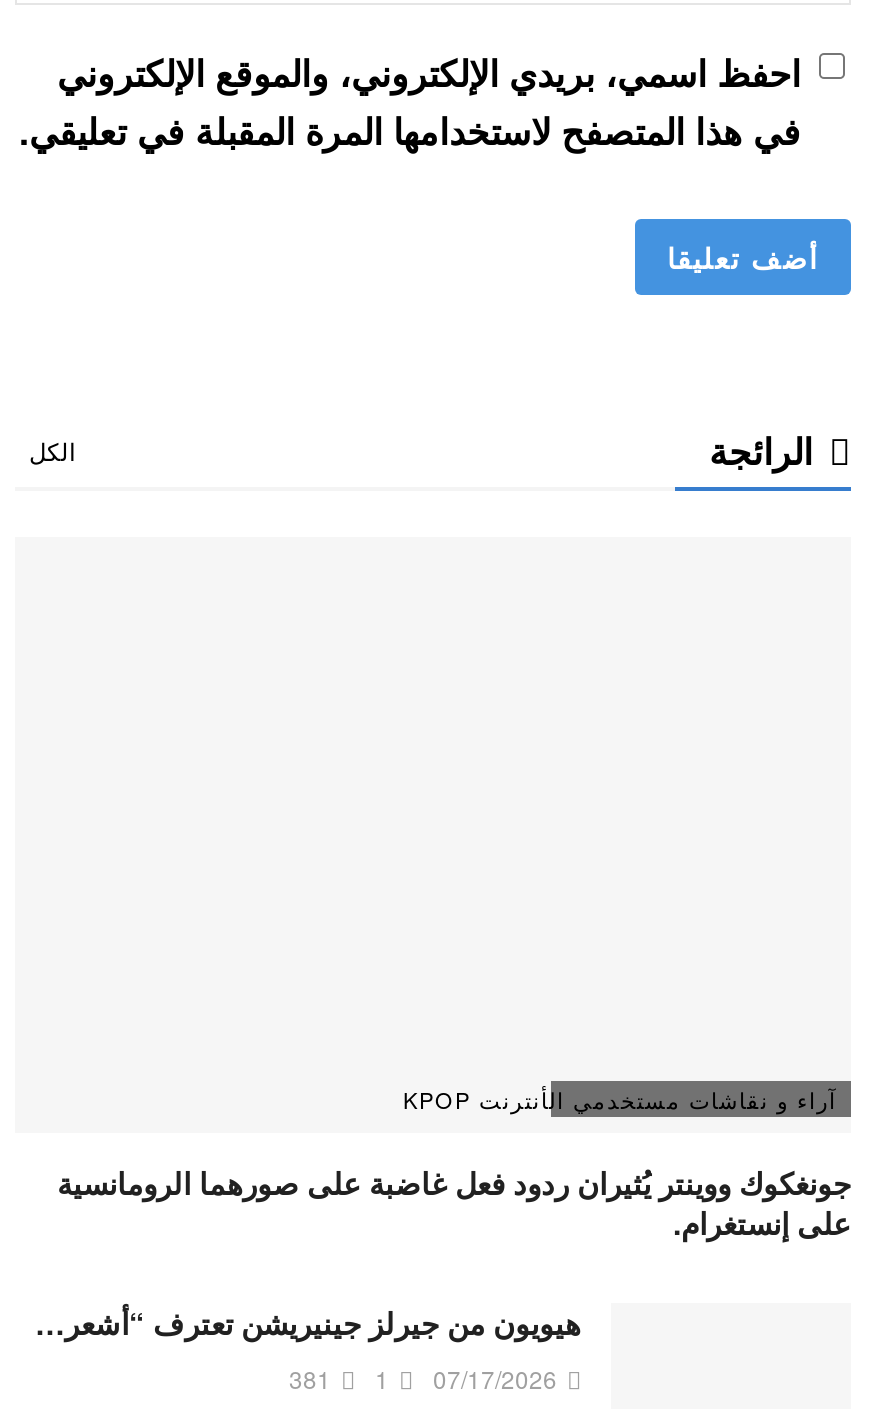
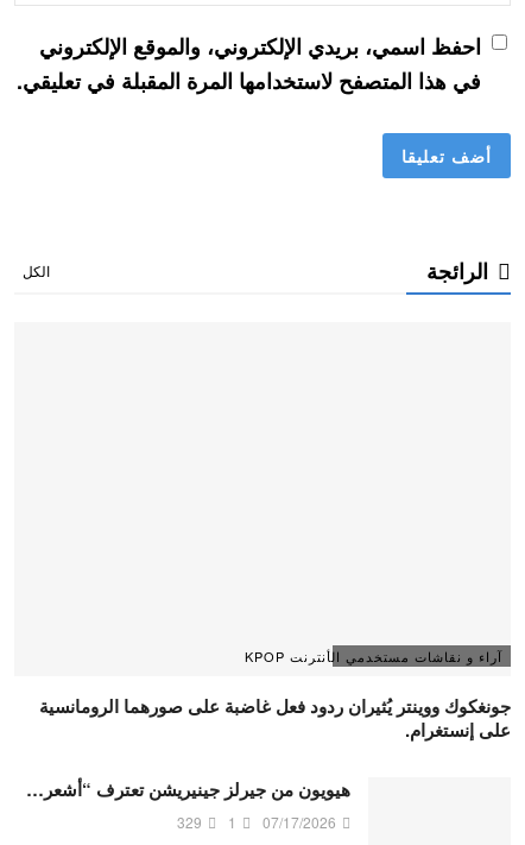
- 381 1 07/17/2026
+ 329 1 07/17/2026
